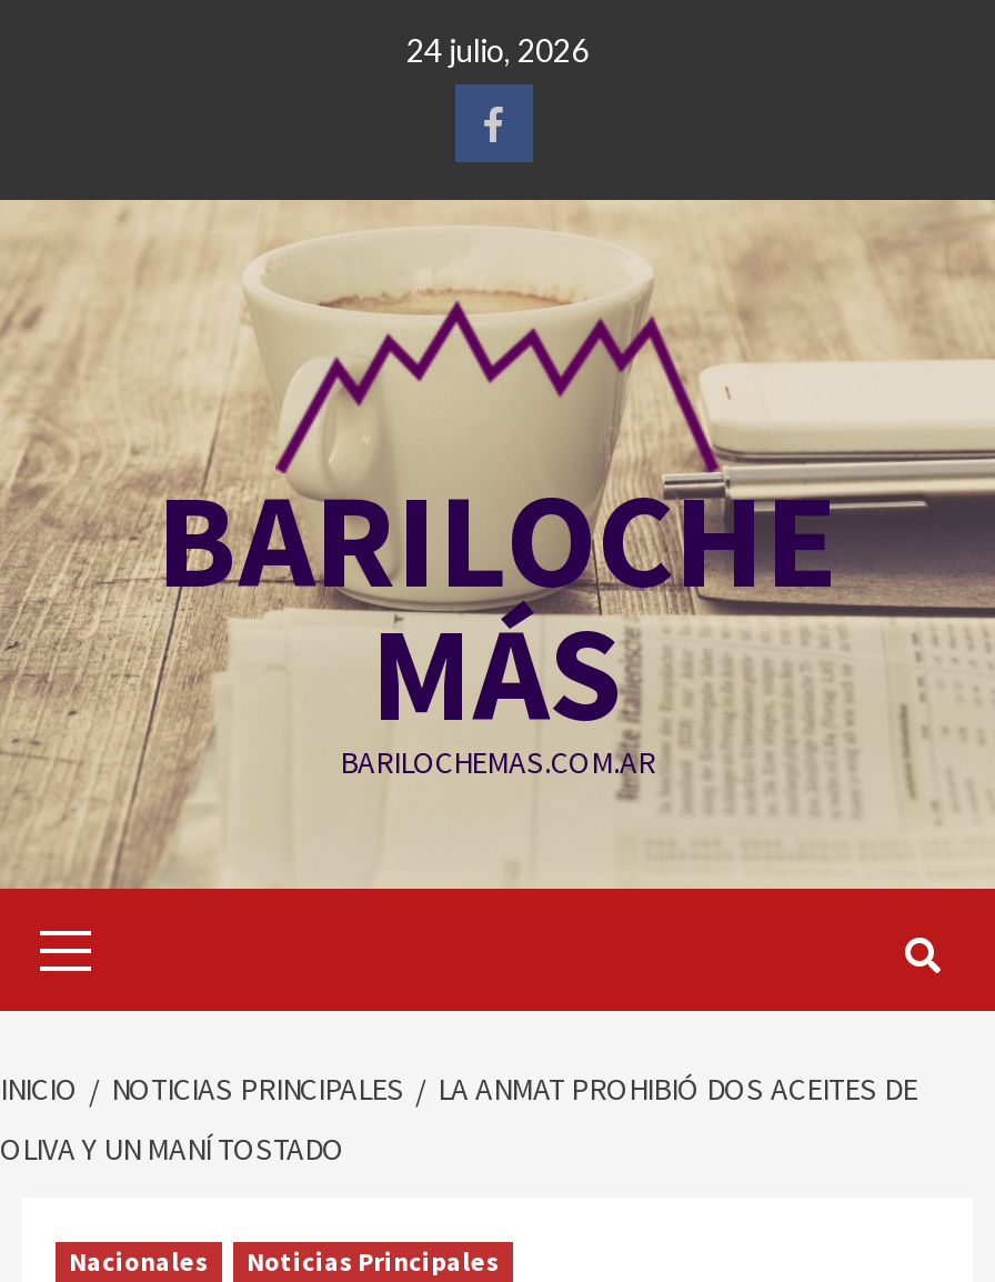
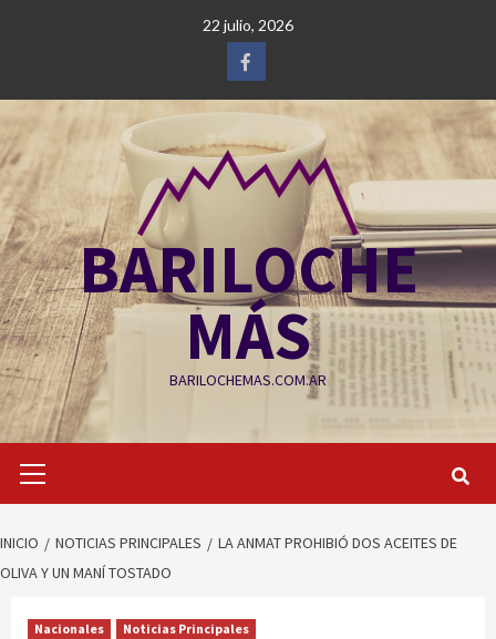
- 24 julio, 2026
+ 22 julio, 2026
